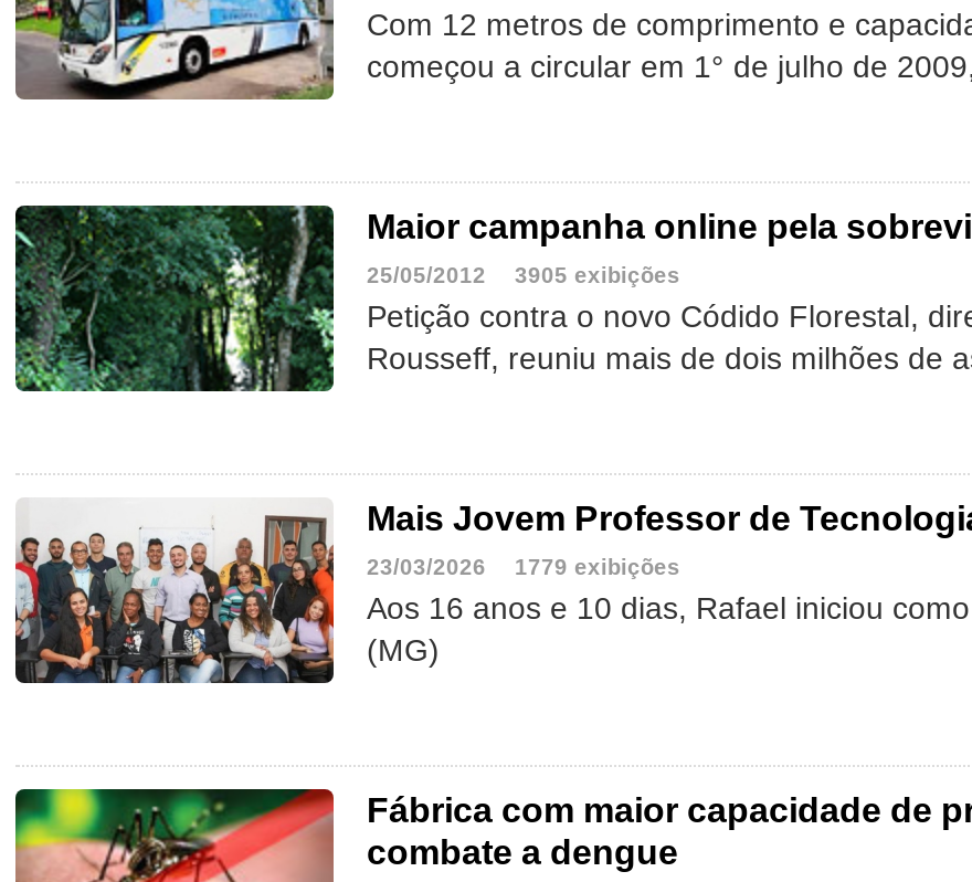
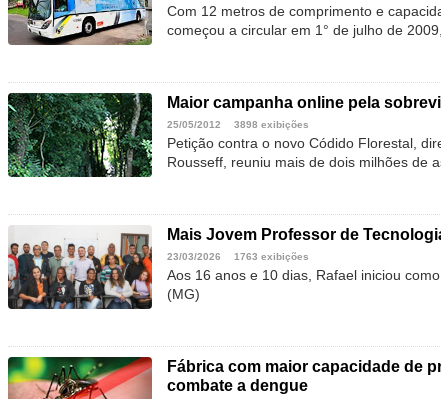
- 25/05/2012 3905 exibições
+ 25/05/2012 3898 exibições

- 23/03/2026 1779 exibições
+ 23/03/2026 1763 exibições
